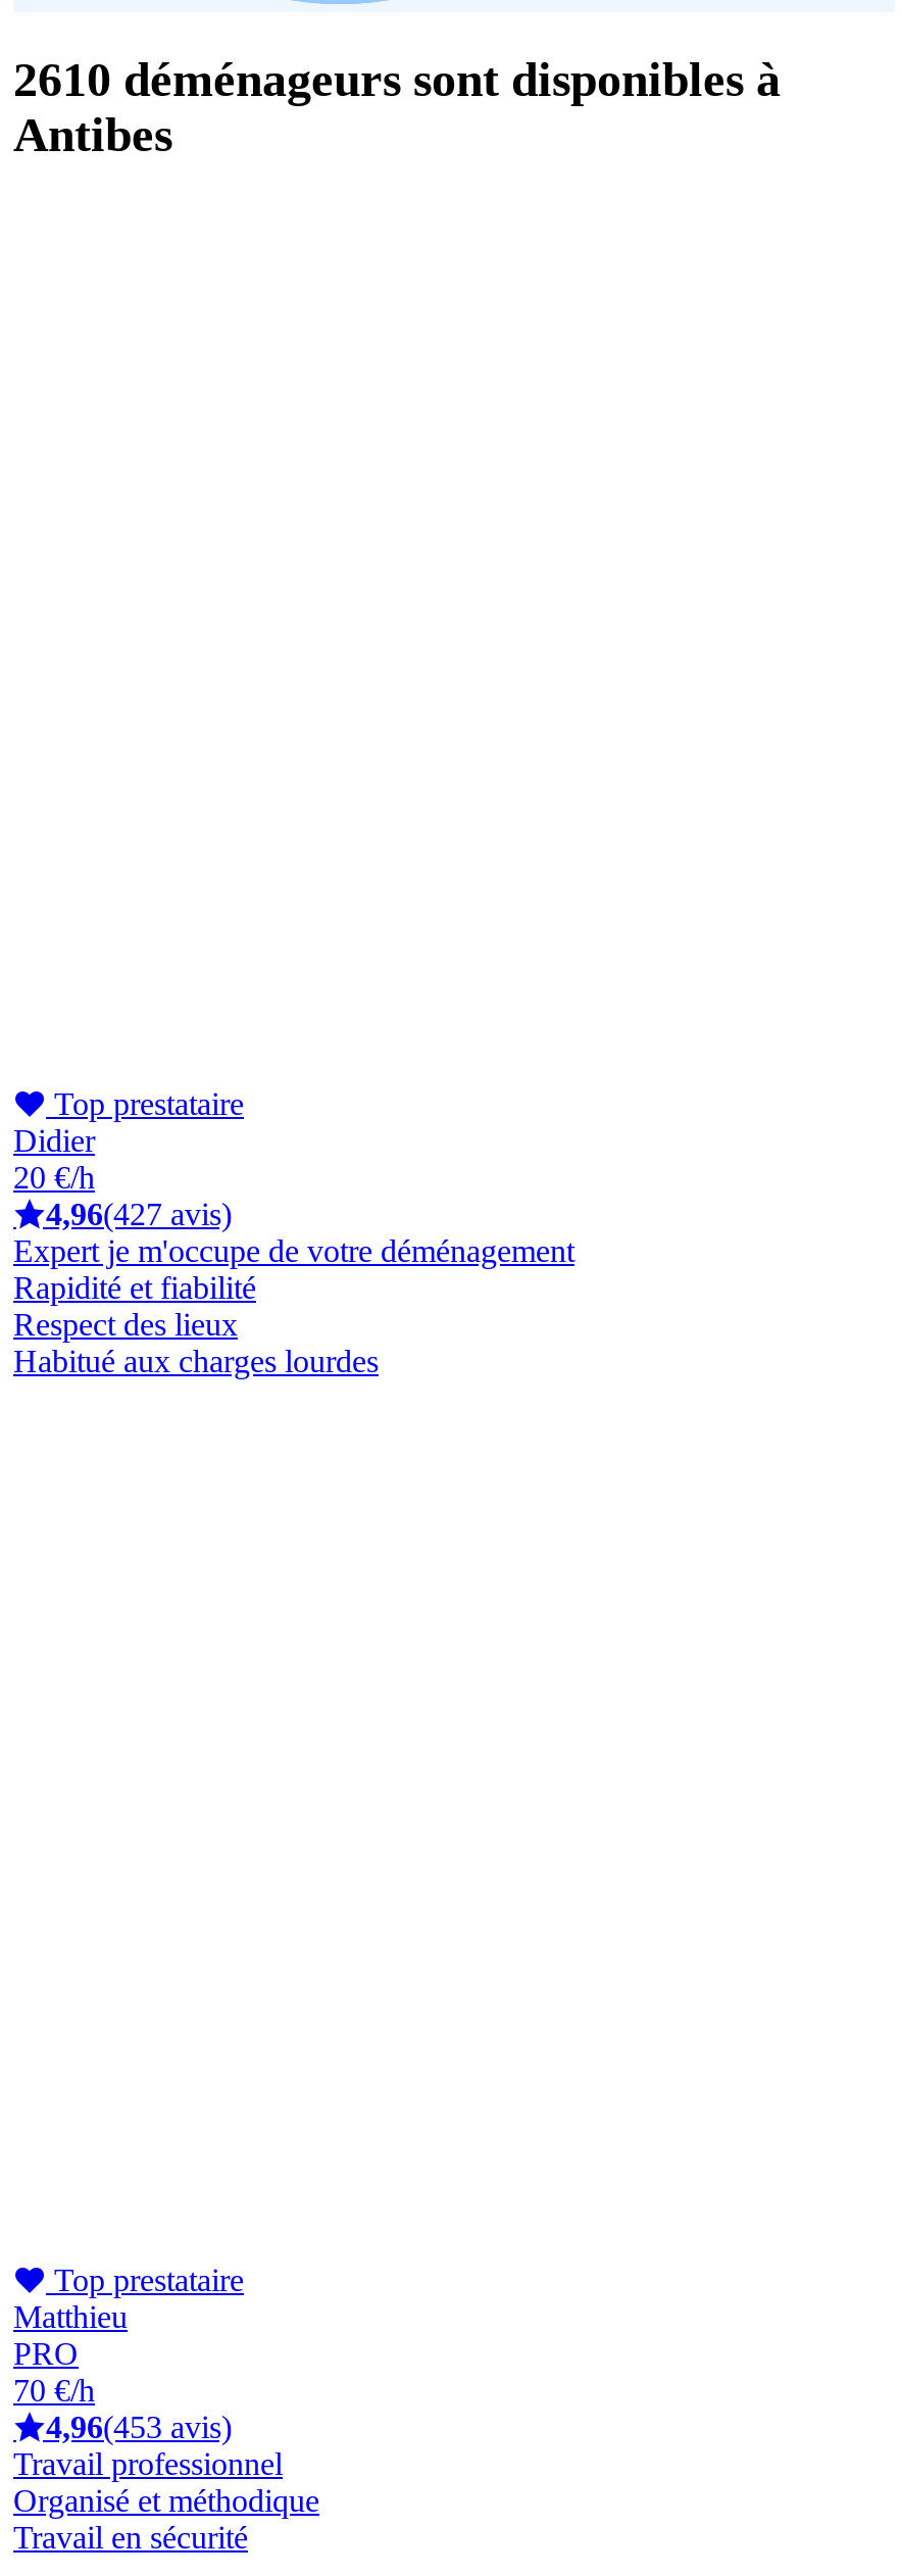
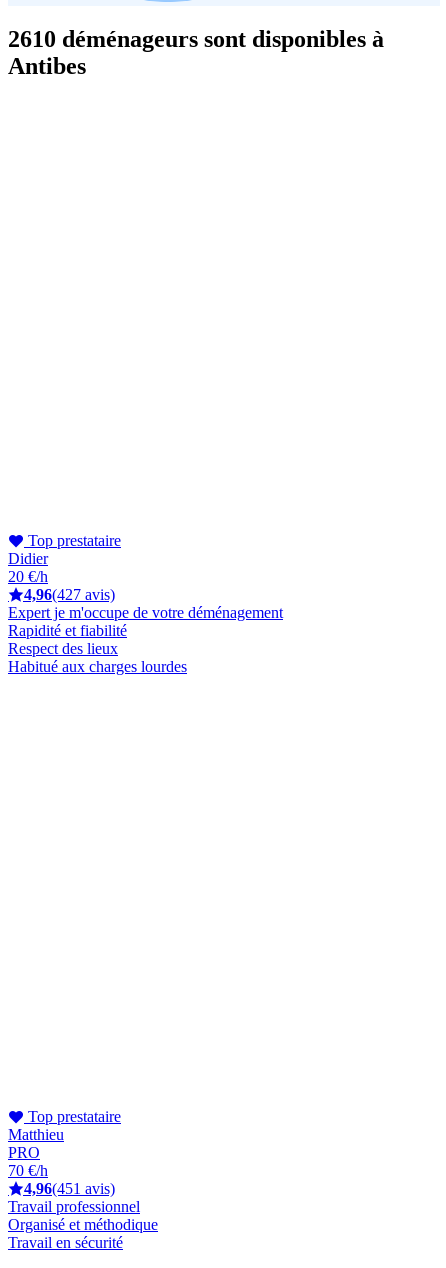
- 4,96(453 avis)
+ 4,96(451 avis)
